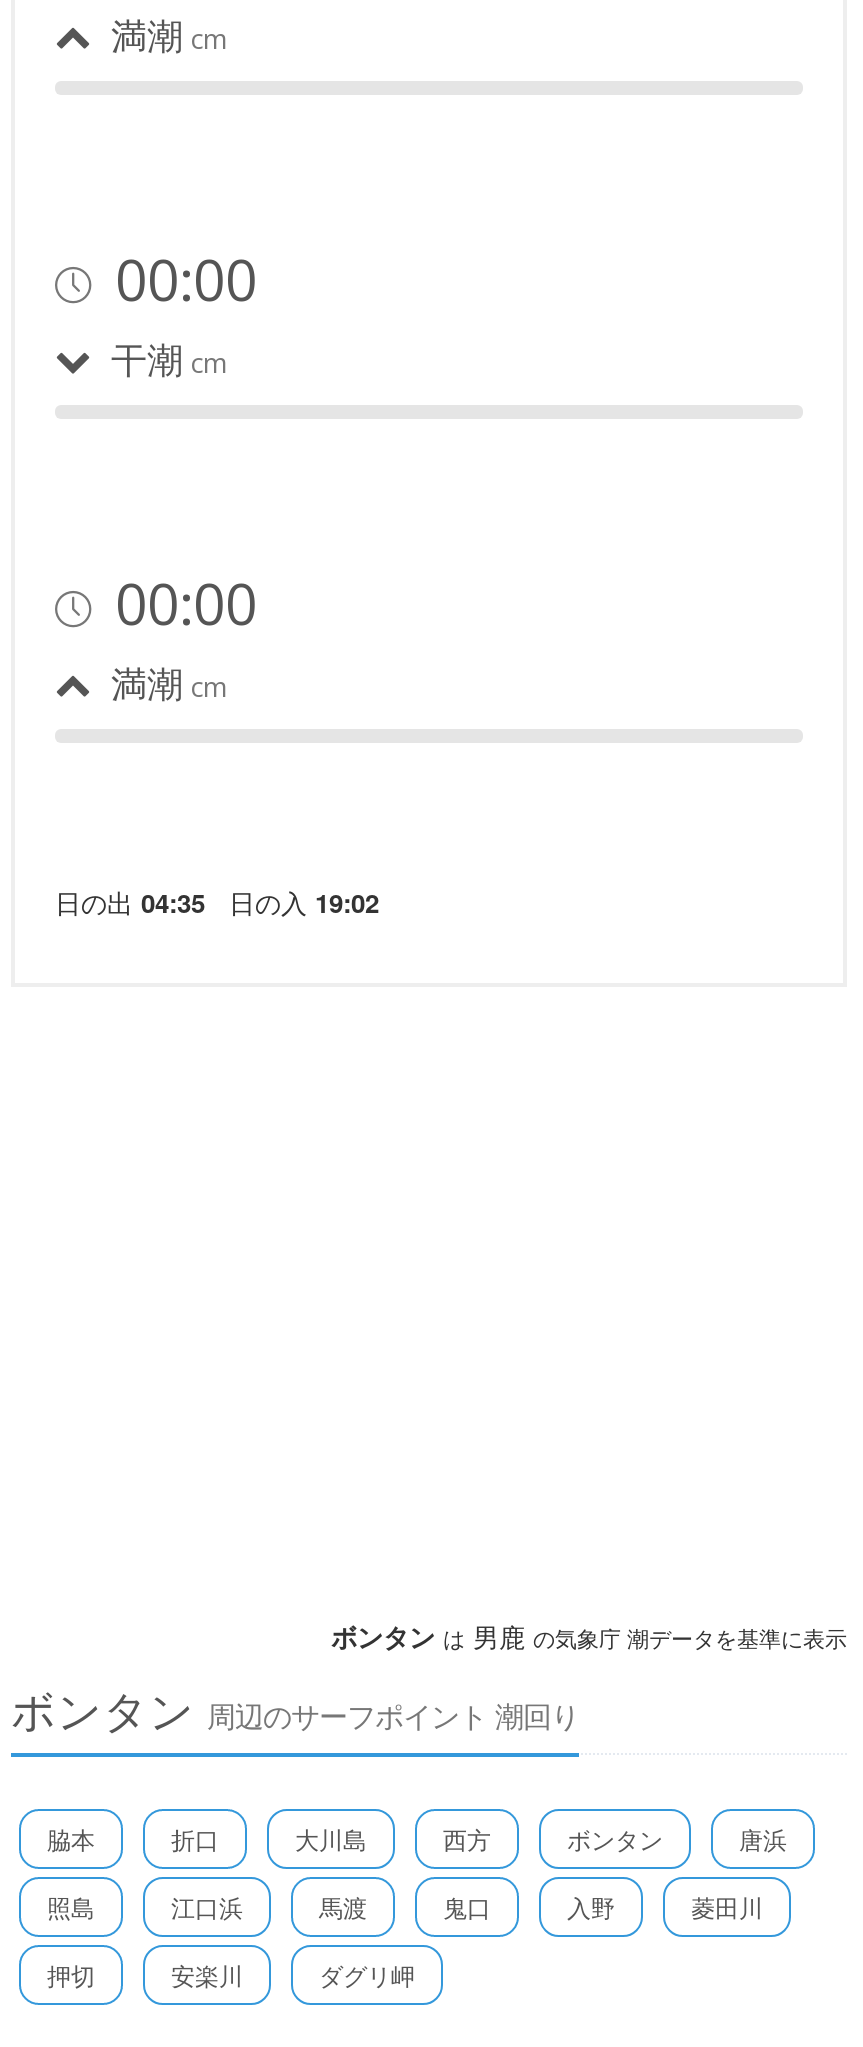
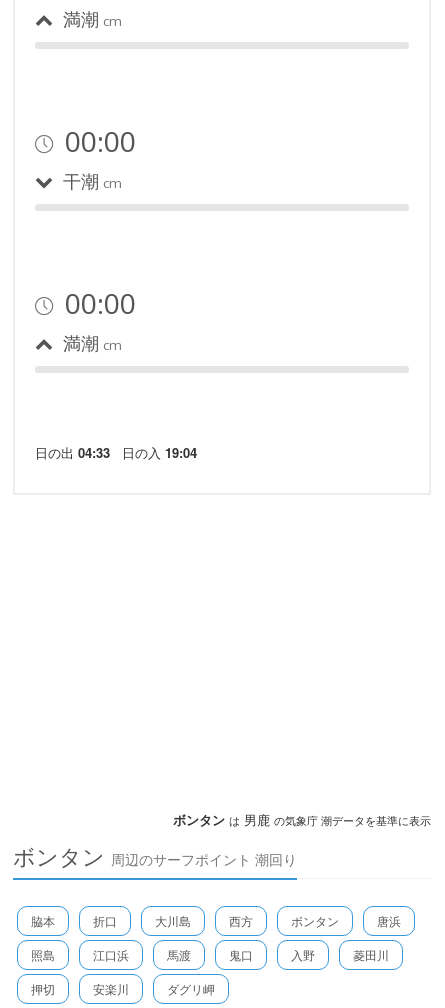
- 日の出04:35日の入19:02
+ 日の出04:33日の入19:04
